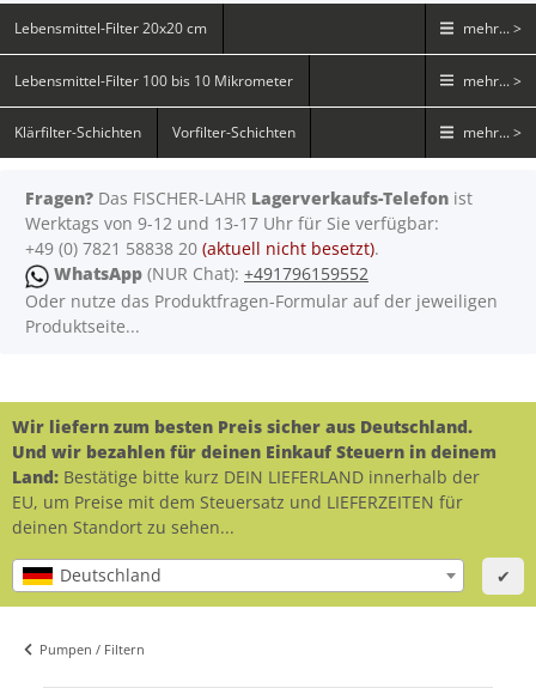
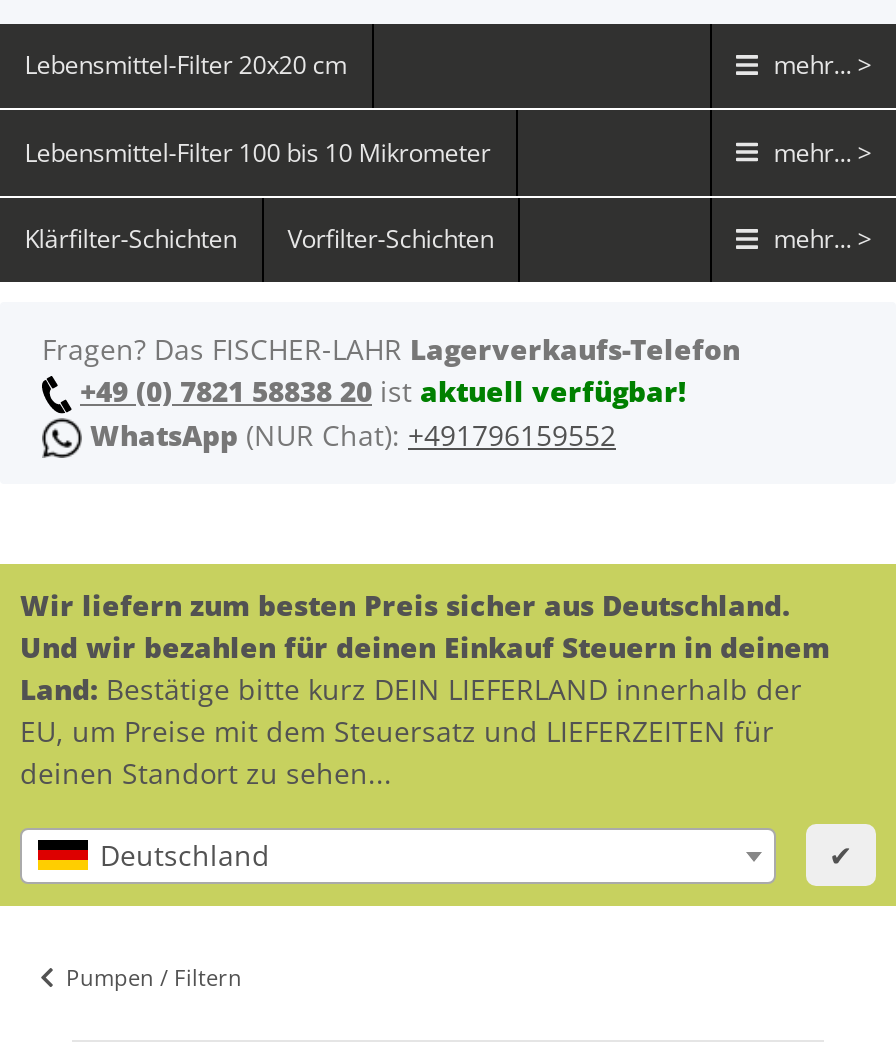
- Fragen? Das FISCHER-LAHR Lagerverkaufs-Telefon ist
- Werktags von 9-12 und 13-17 Uhr für Sie verfügbar:
- +49 (0) 7821 58838 20 (aktuell nicht besetzt).
+ Fragen? Das FISCHER-LAHR Lagerverkaufs-Telefon
+ +49 (0) 7821 58838 20 ist aktuell verfügbar!

- Oder nutze das Produktfragen-Formular auf der jeweiligen
- Produktseite...
